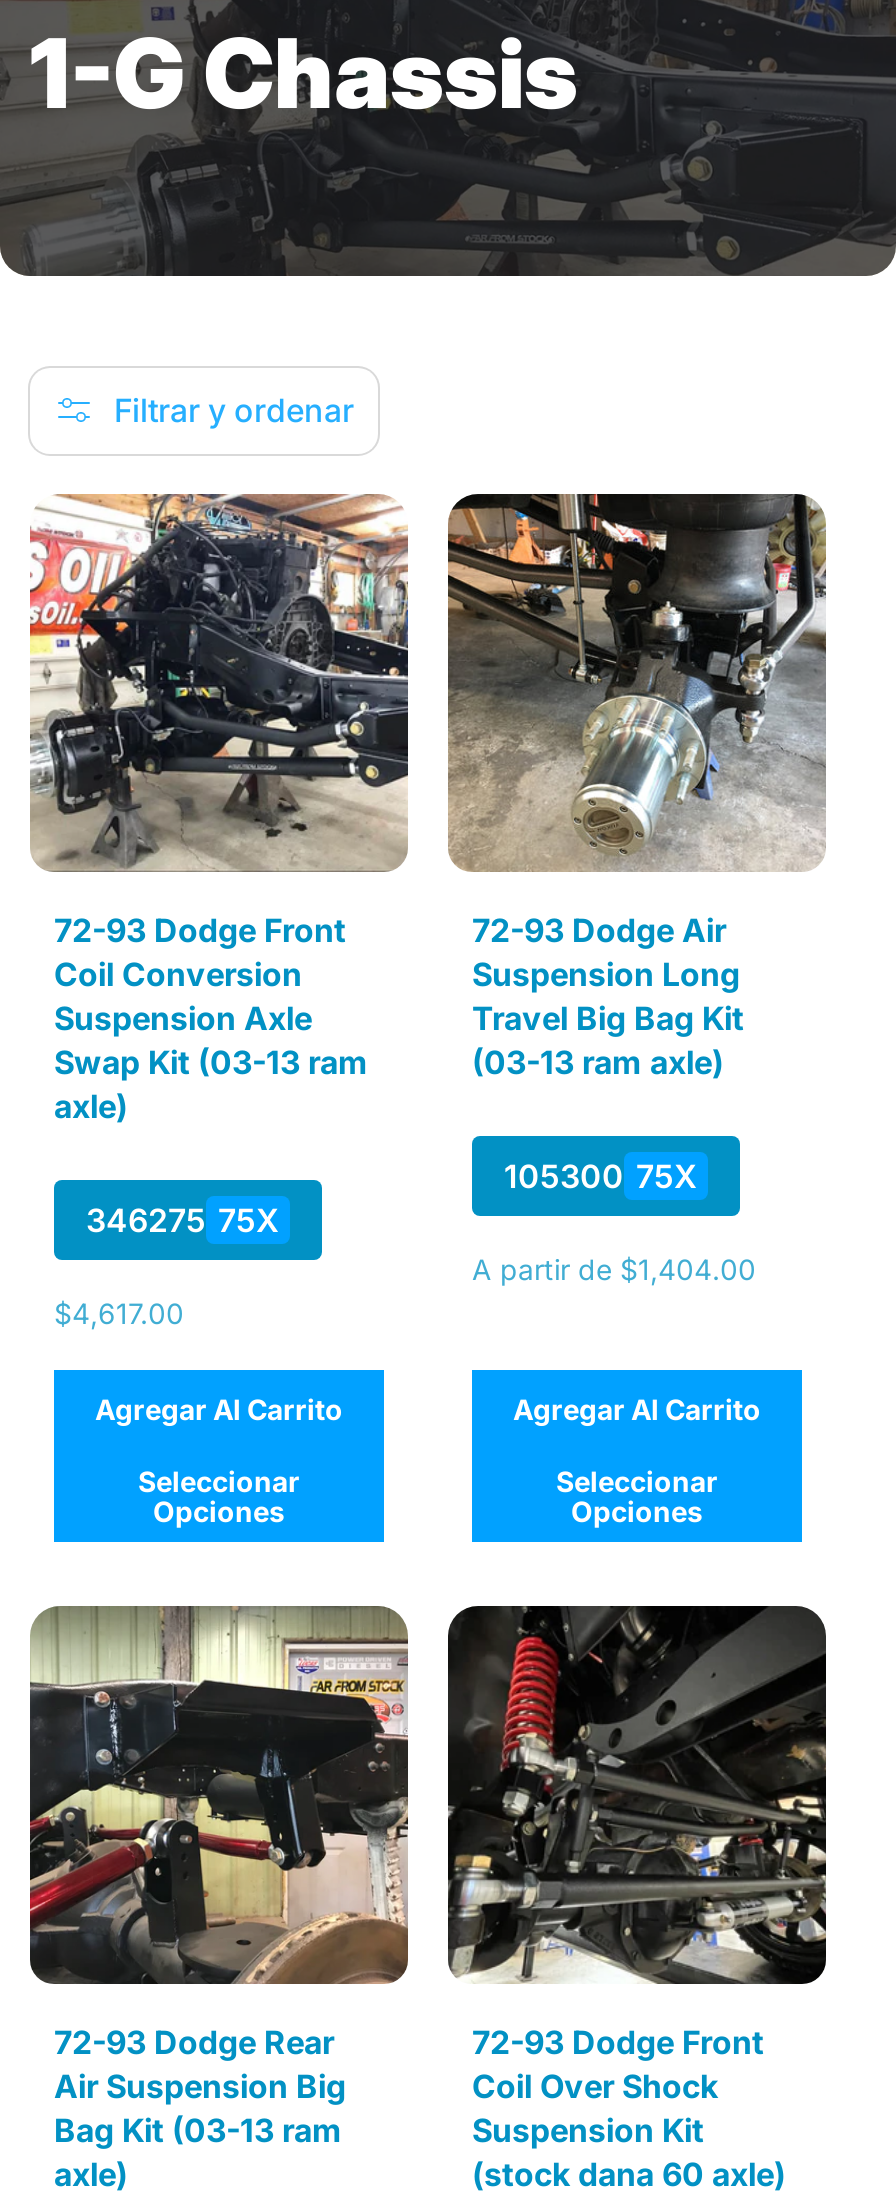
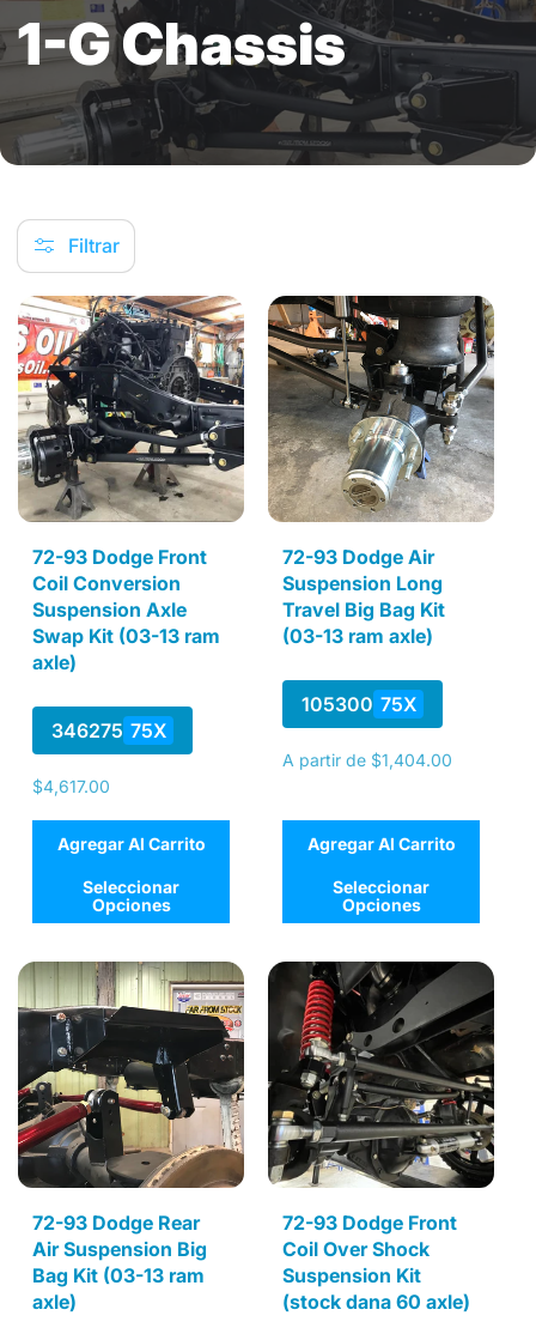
- Filtrar y ordenar
+ Filtrar
